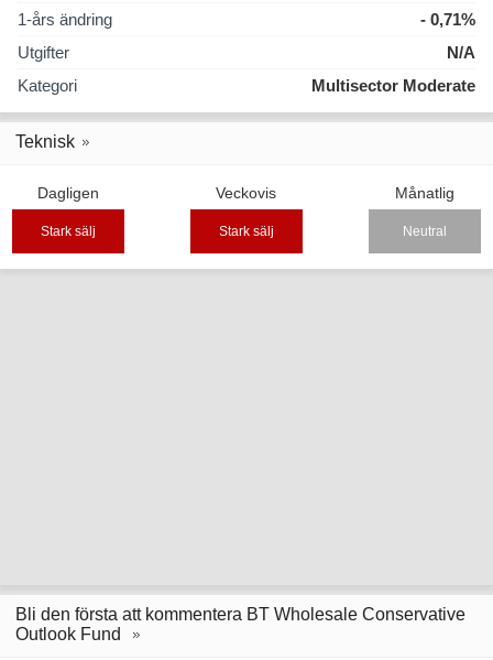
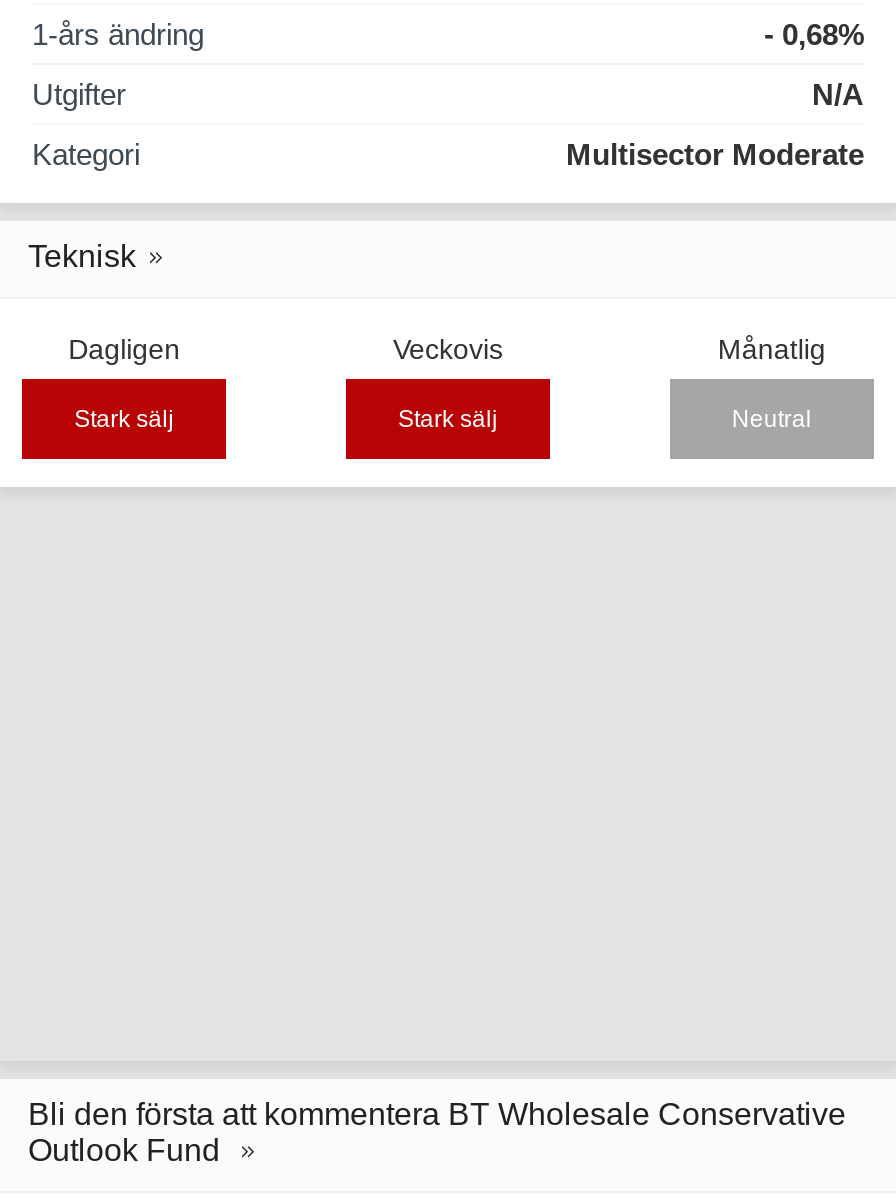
- - 0,71%
+ - 0,68%
